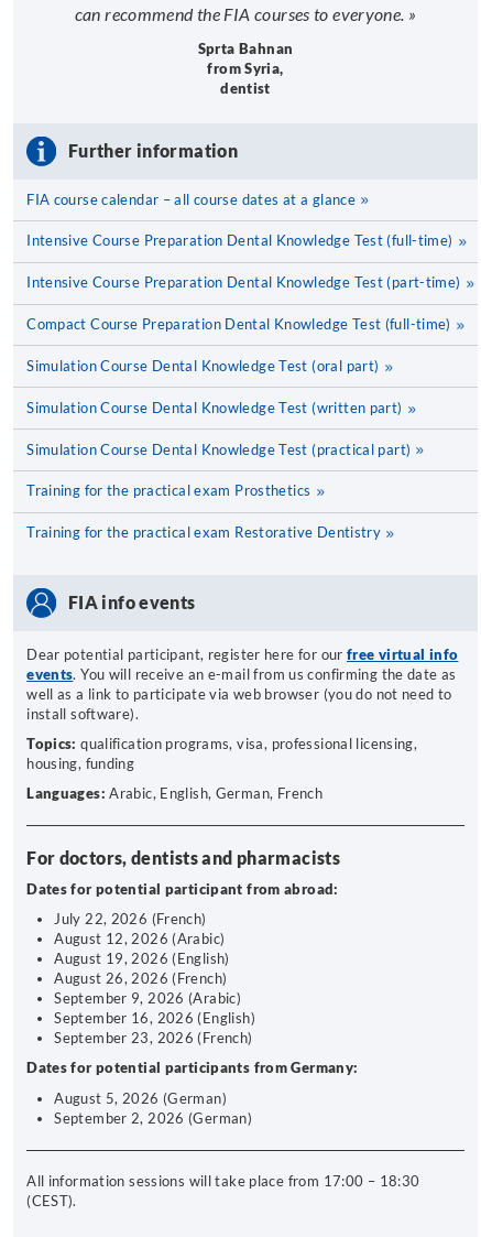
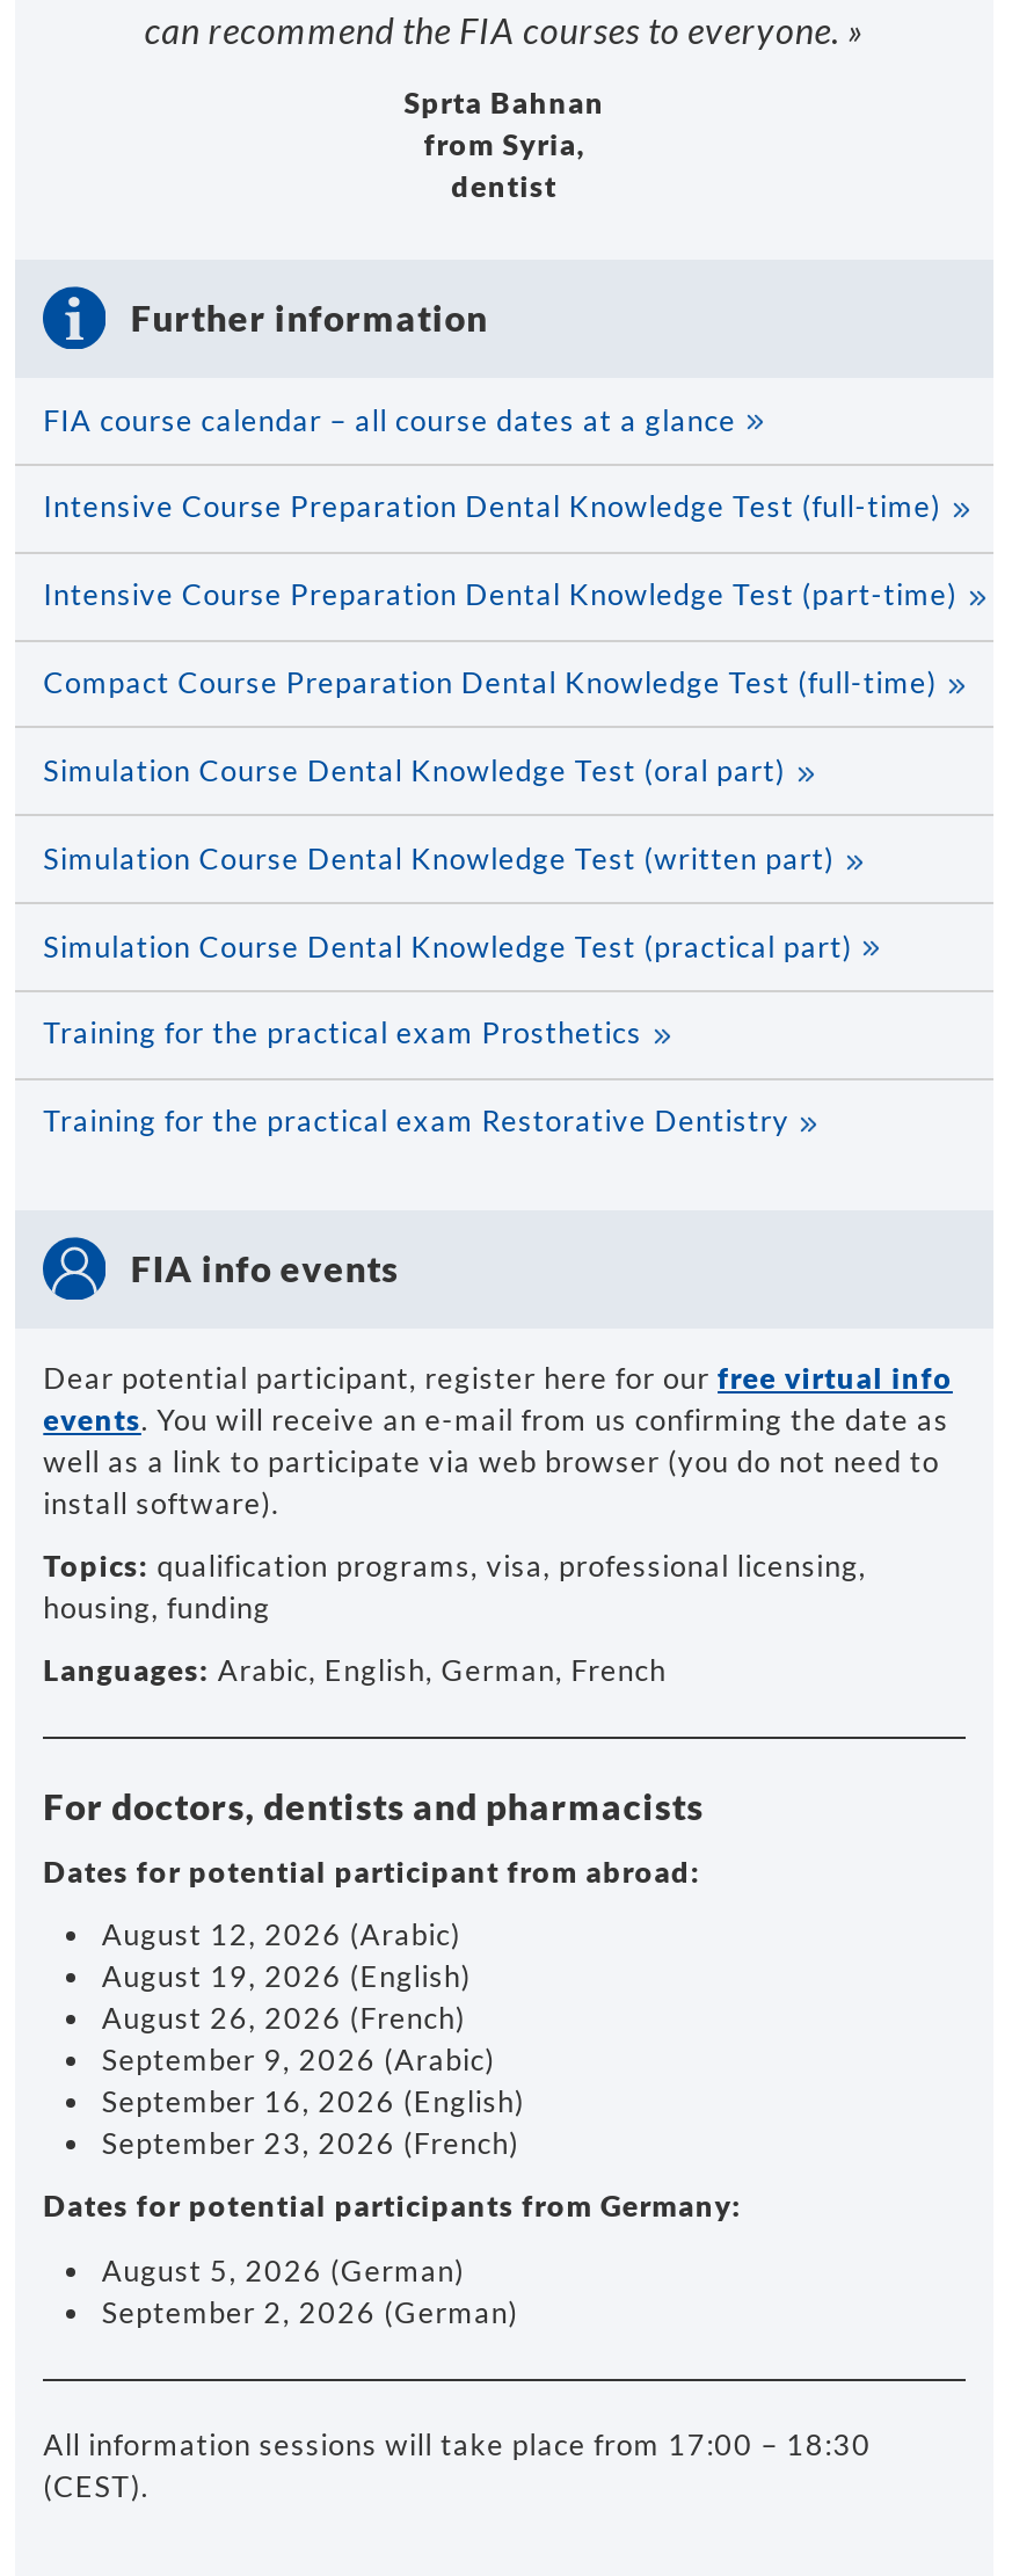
- July 22, 2026 (French)
